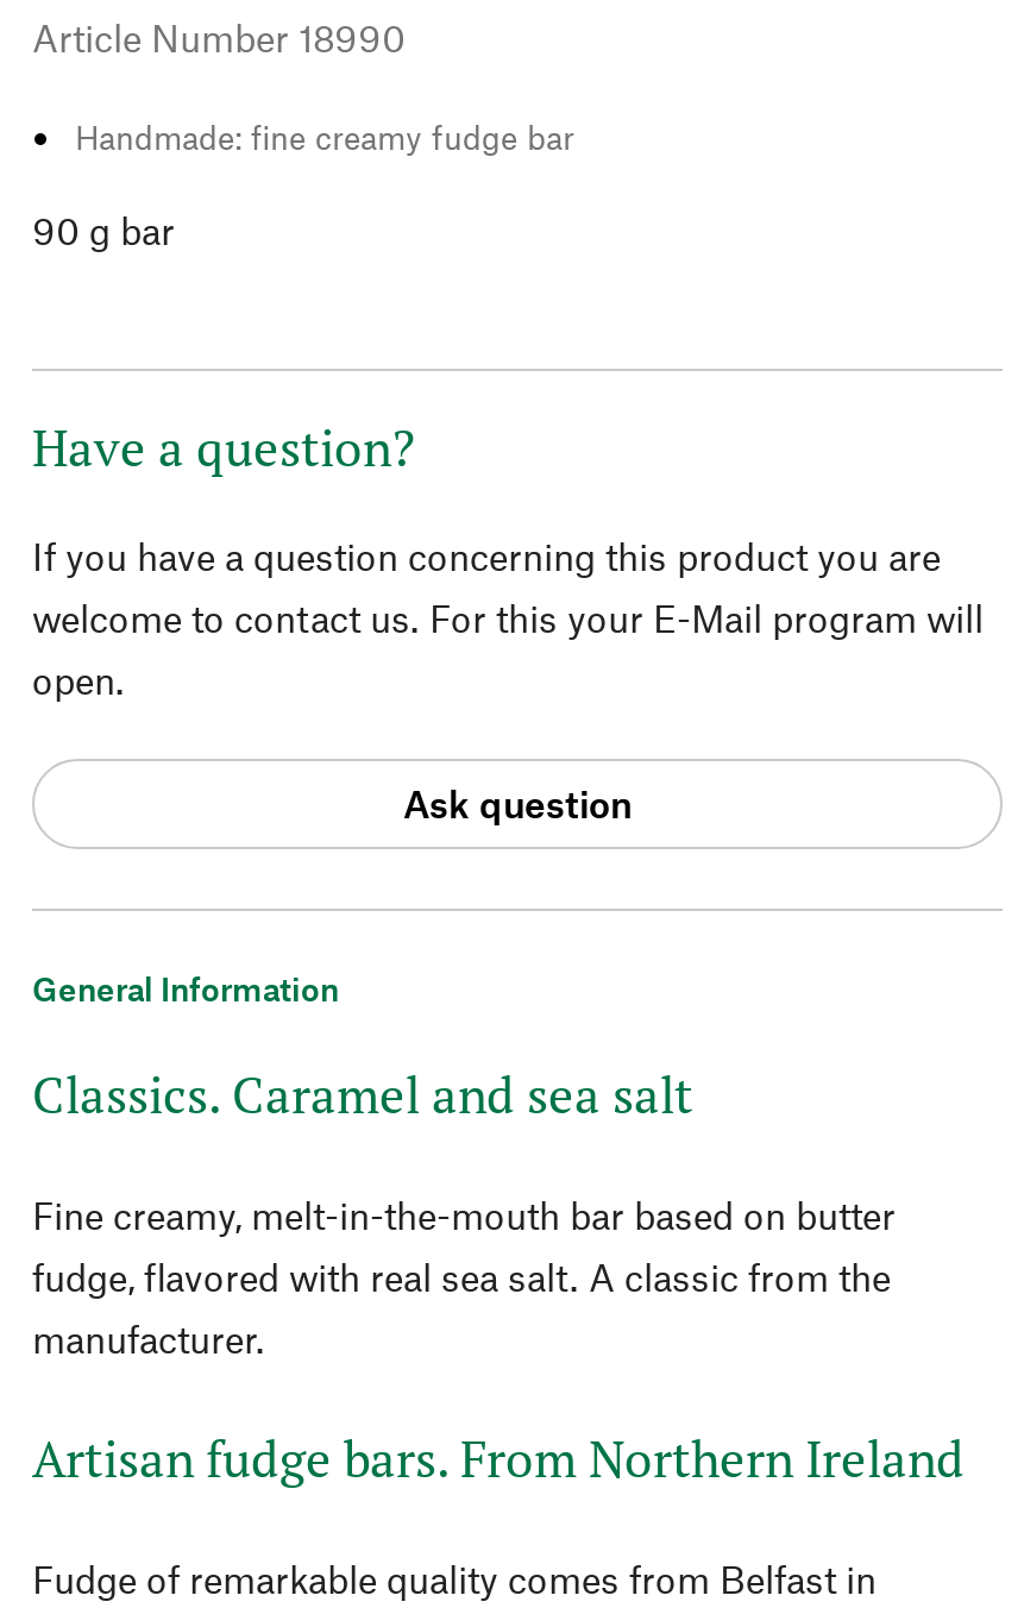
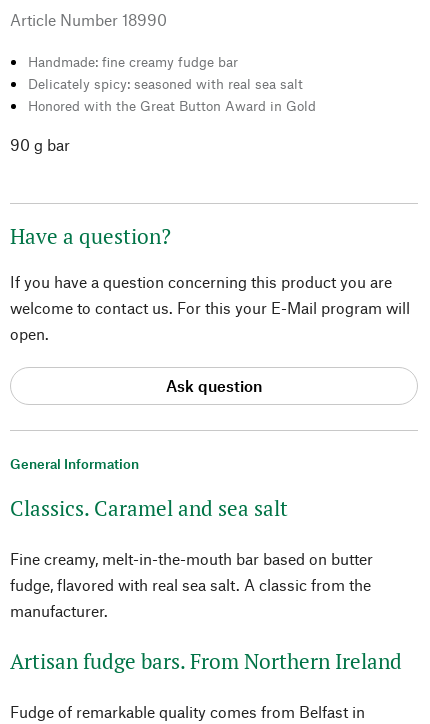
+ Delicately spicy: seasoned with real sea salt
+ Honored with the Great Button Award in Gold
